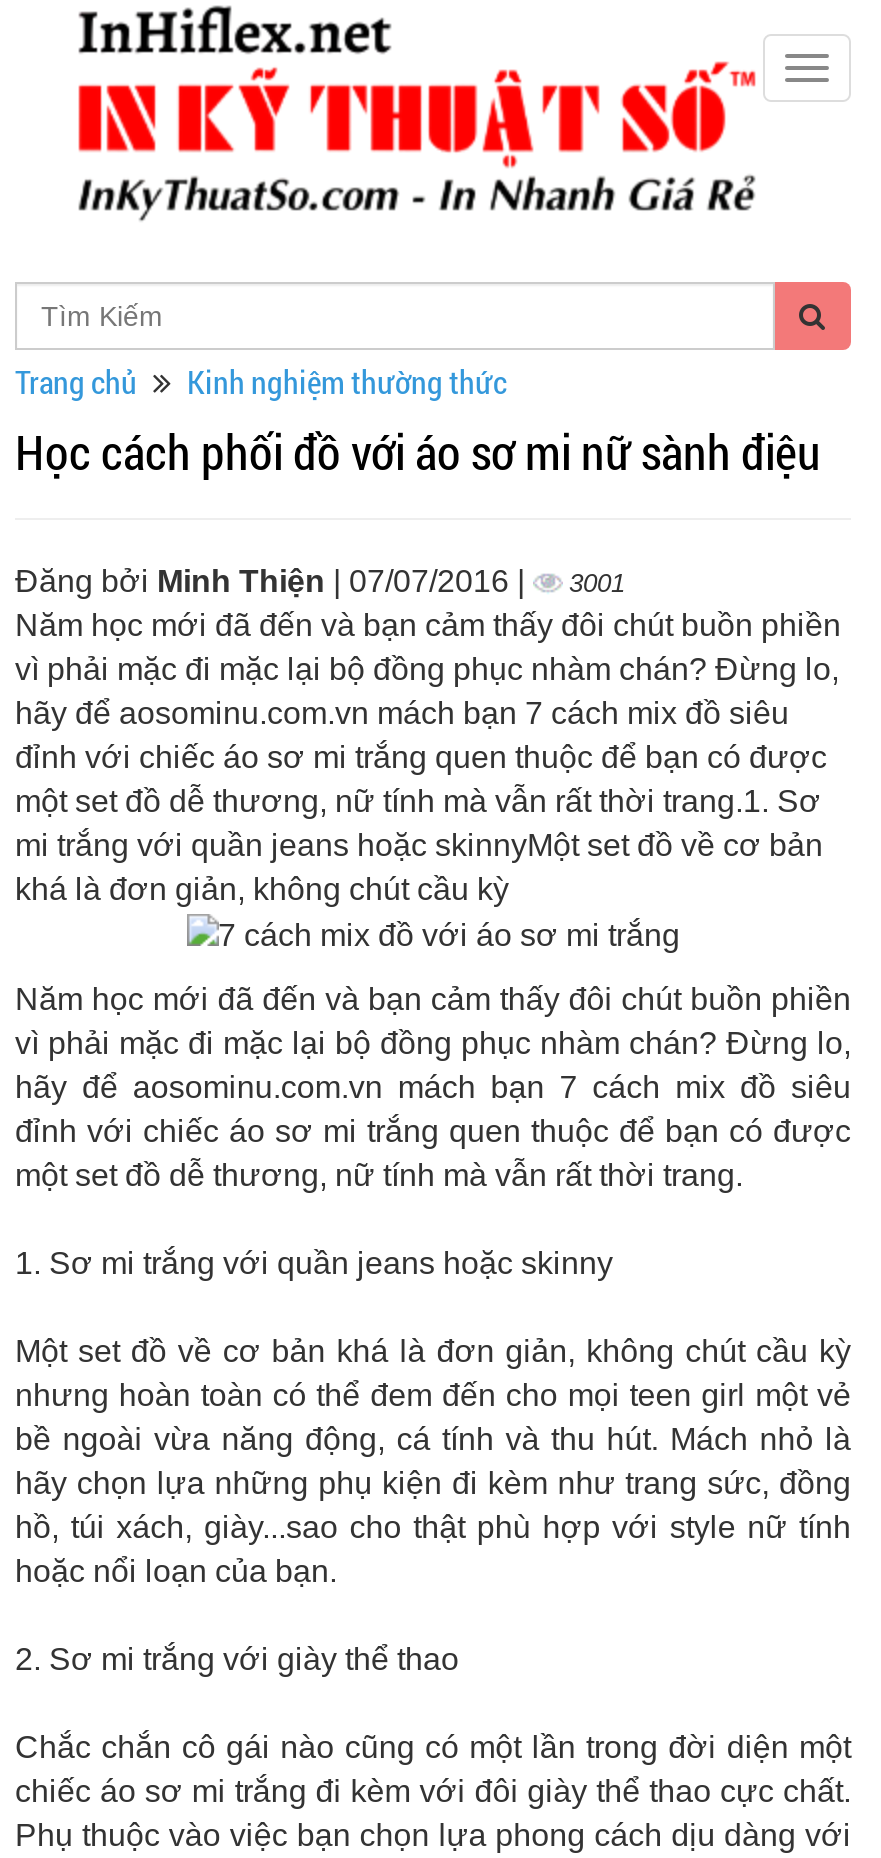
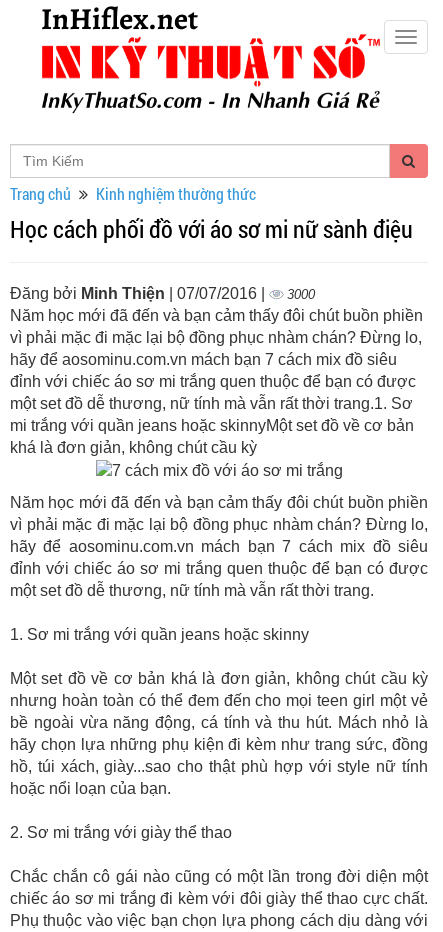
- 3001
+ 3000
